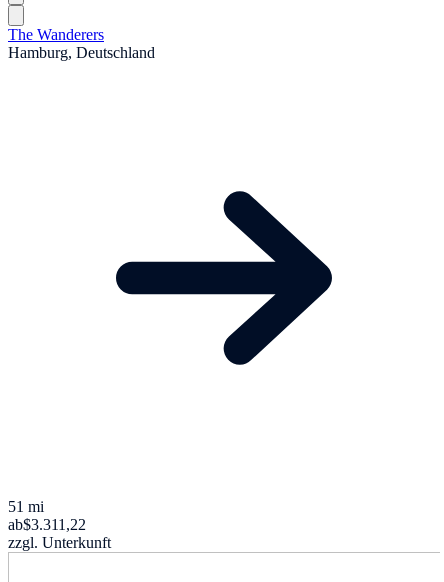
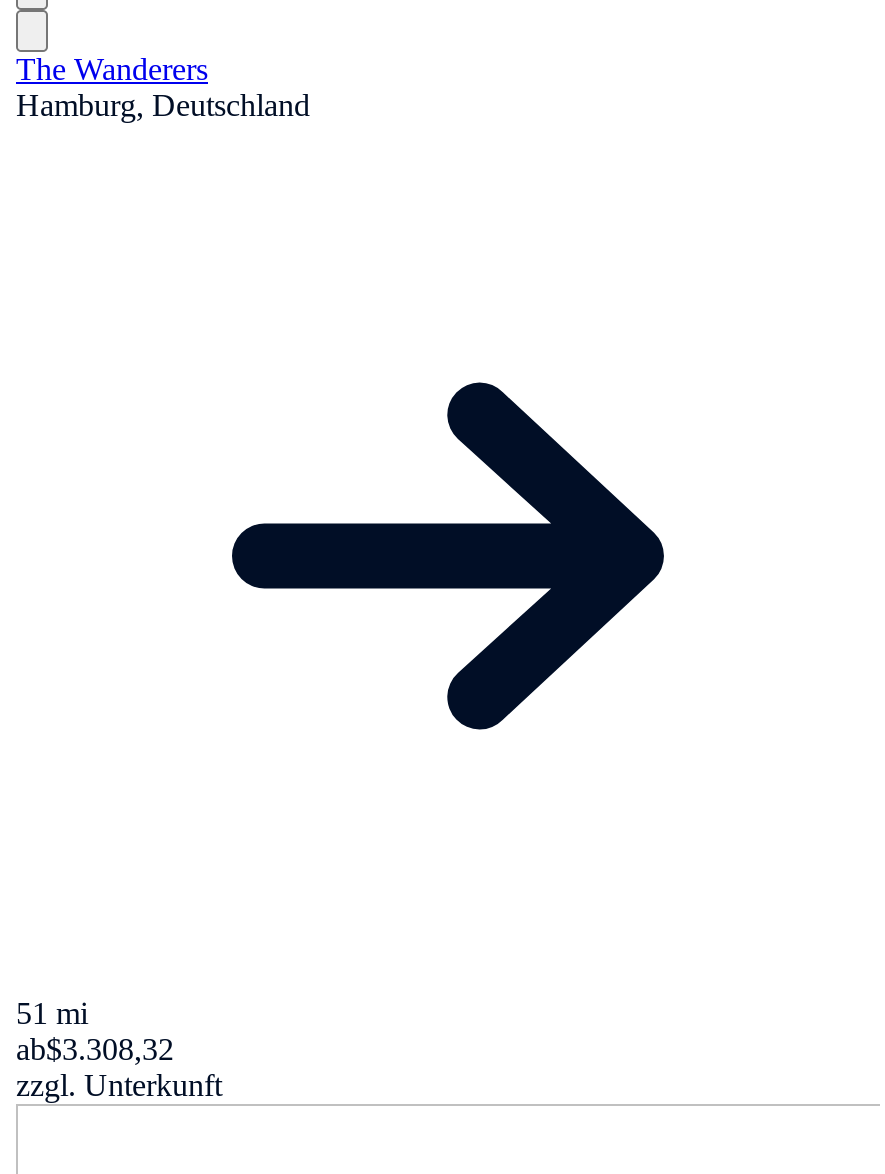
- ab$3.311,22
+ ab$3.308,32
